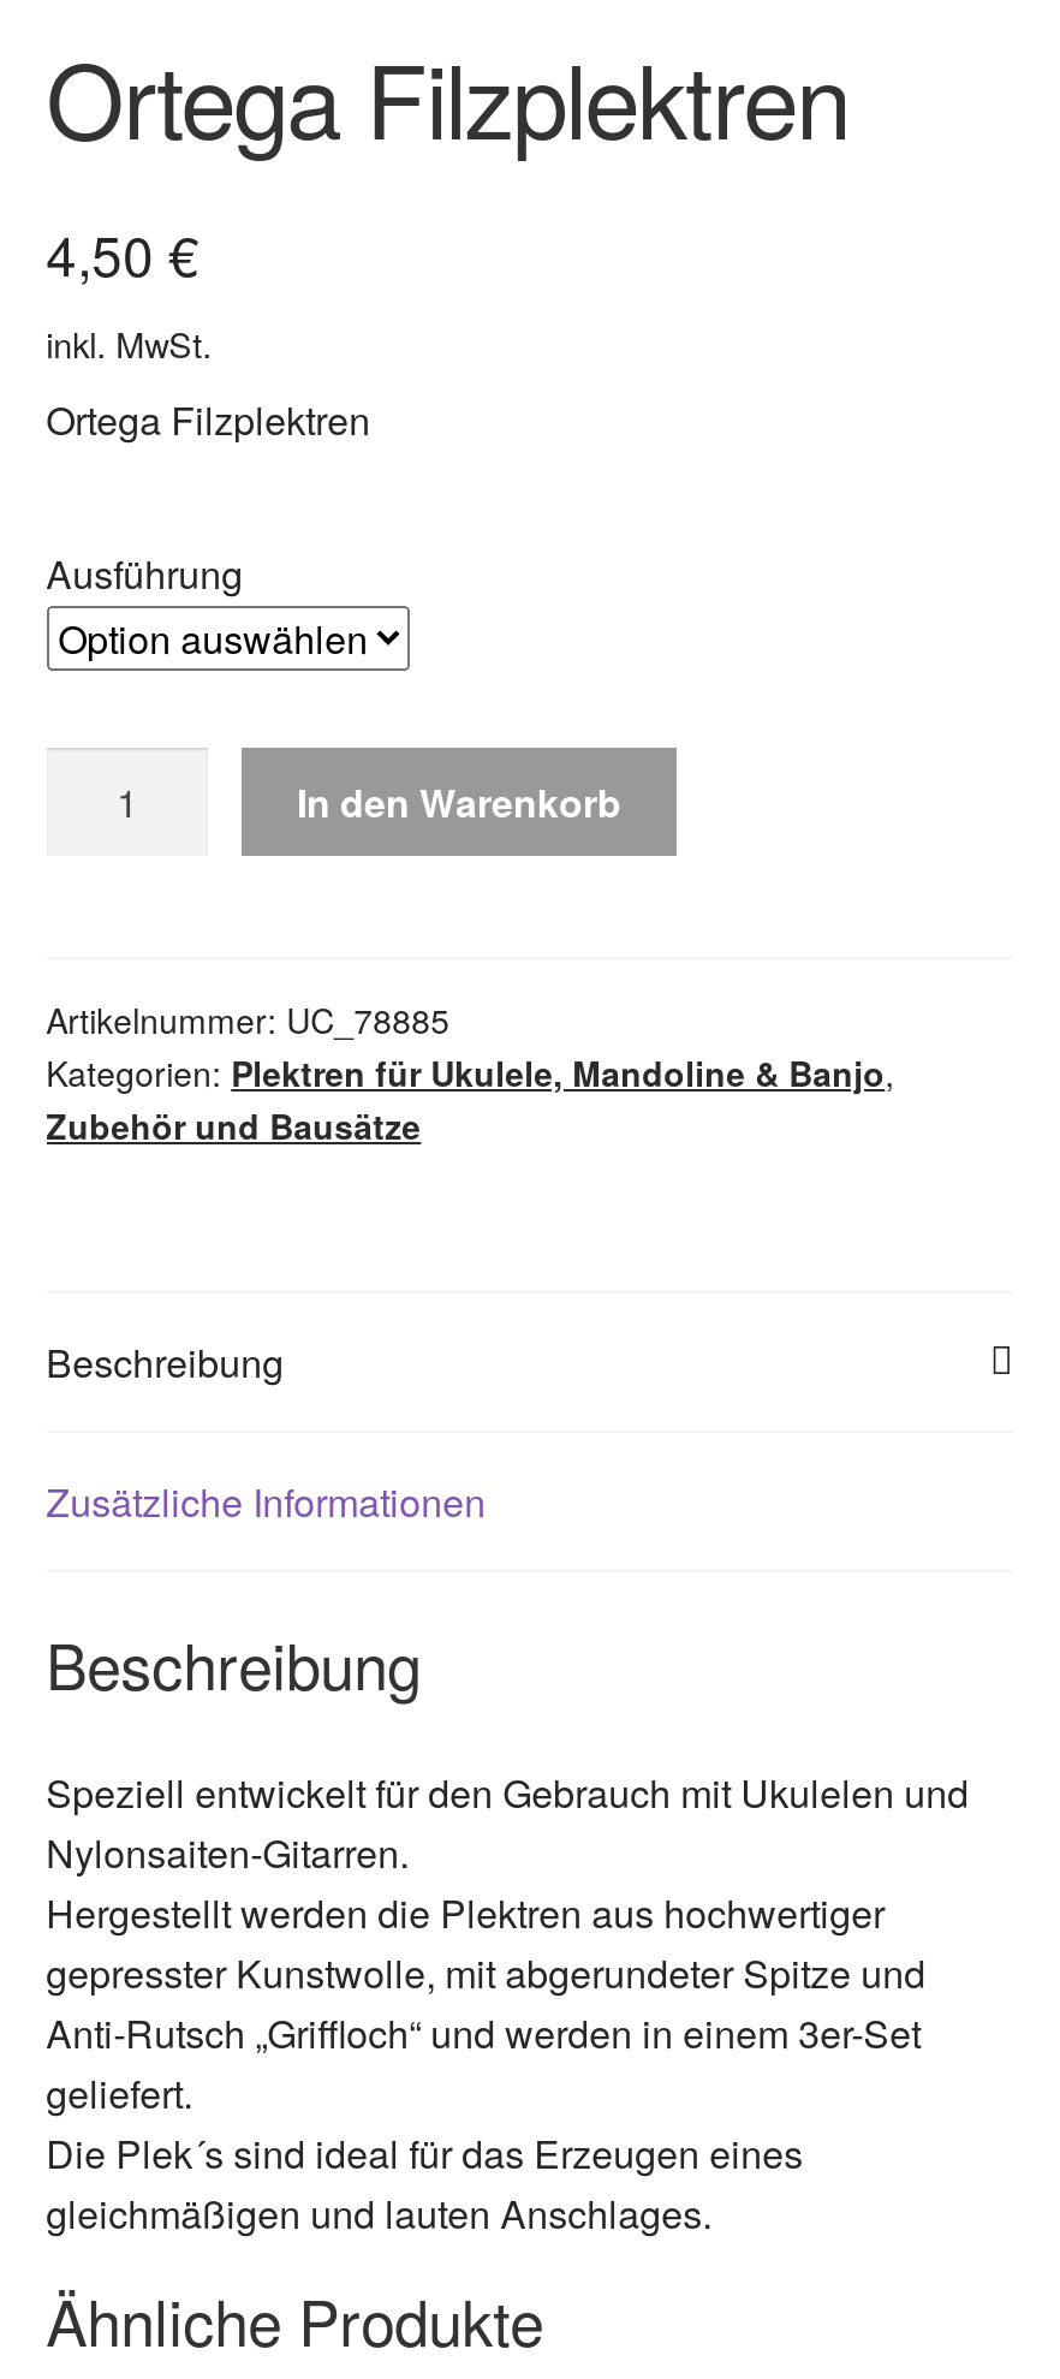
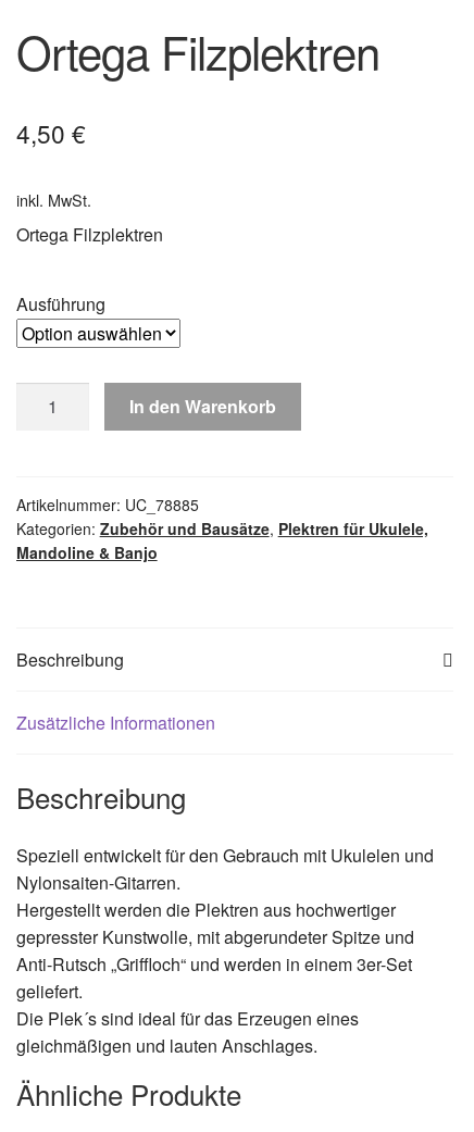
- Kategorien: Plektren für Ukulele, Mandoline & Banjo,
- Zubehör und Bausätze
+ Kategorien: Zubehör und Bausätze, Plektren für Ukulele,
+ Mandoline & Banjo
